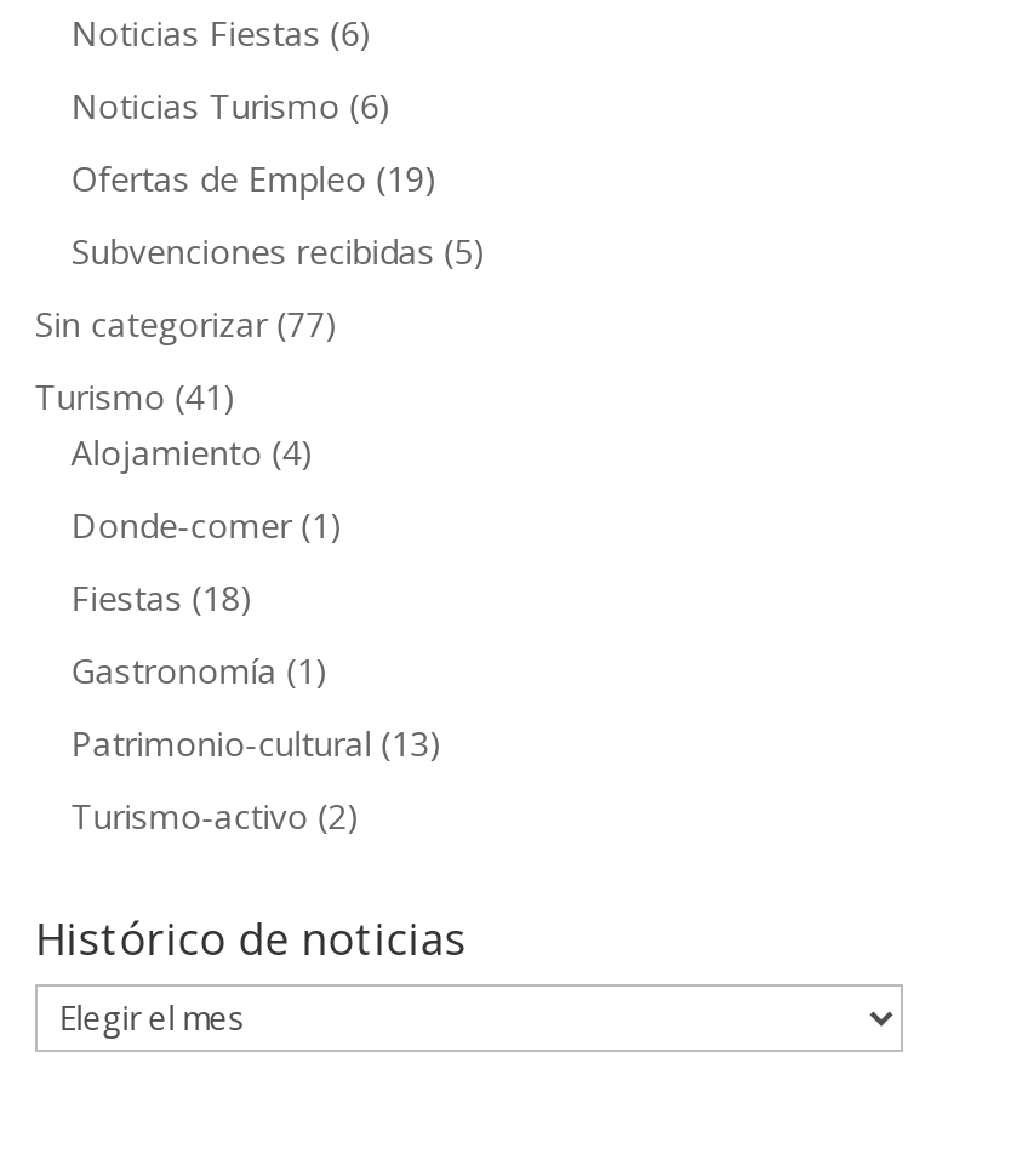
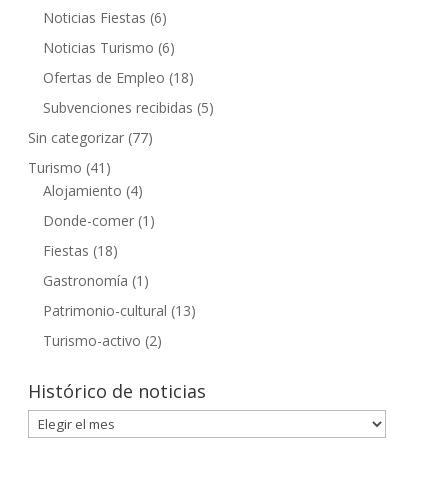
- Ofertas de Empleo (19)
+ Ofertas de Empleo (18)
